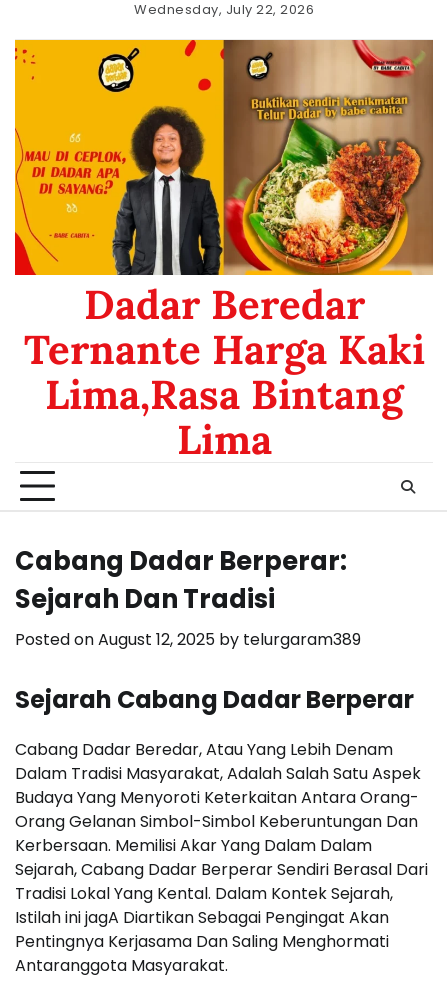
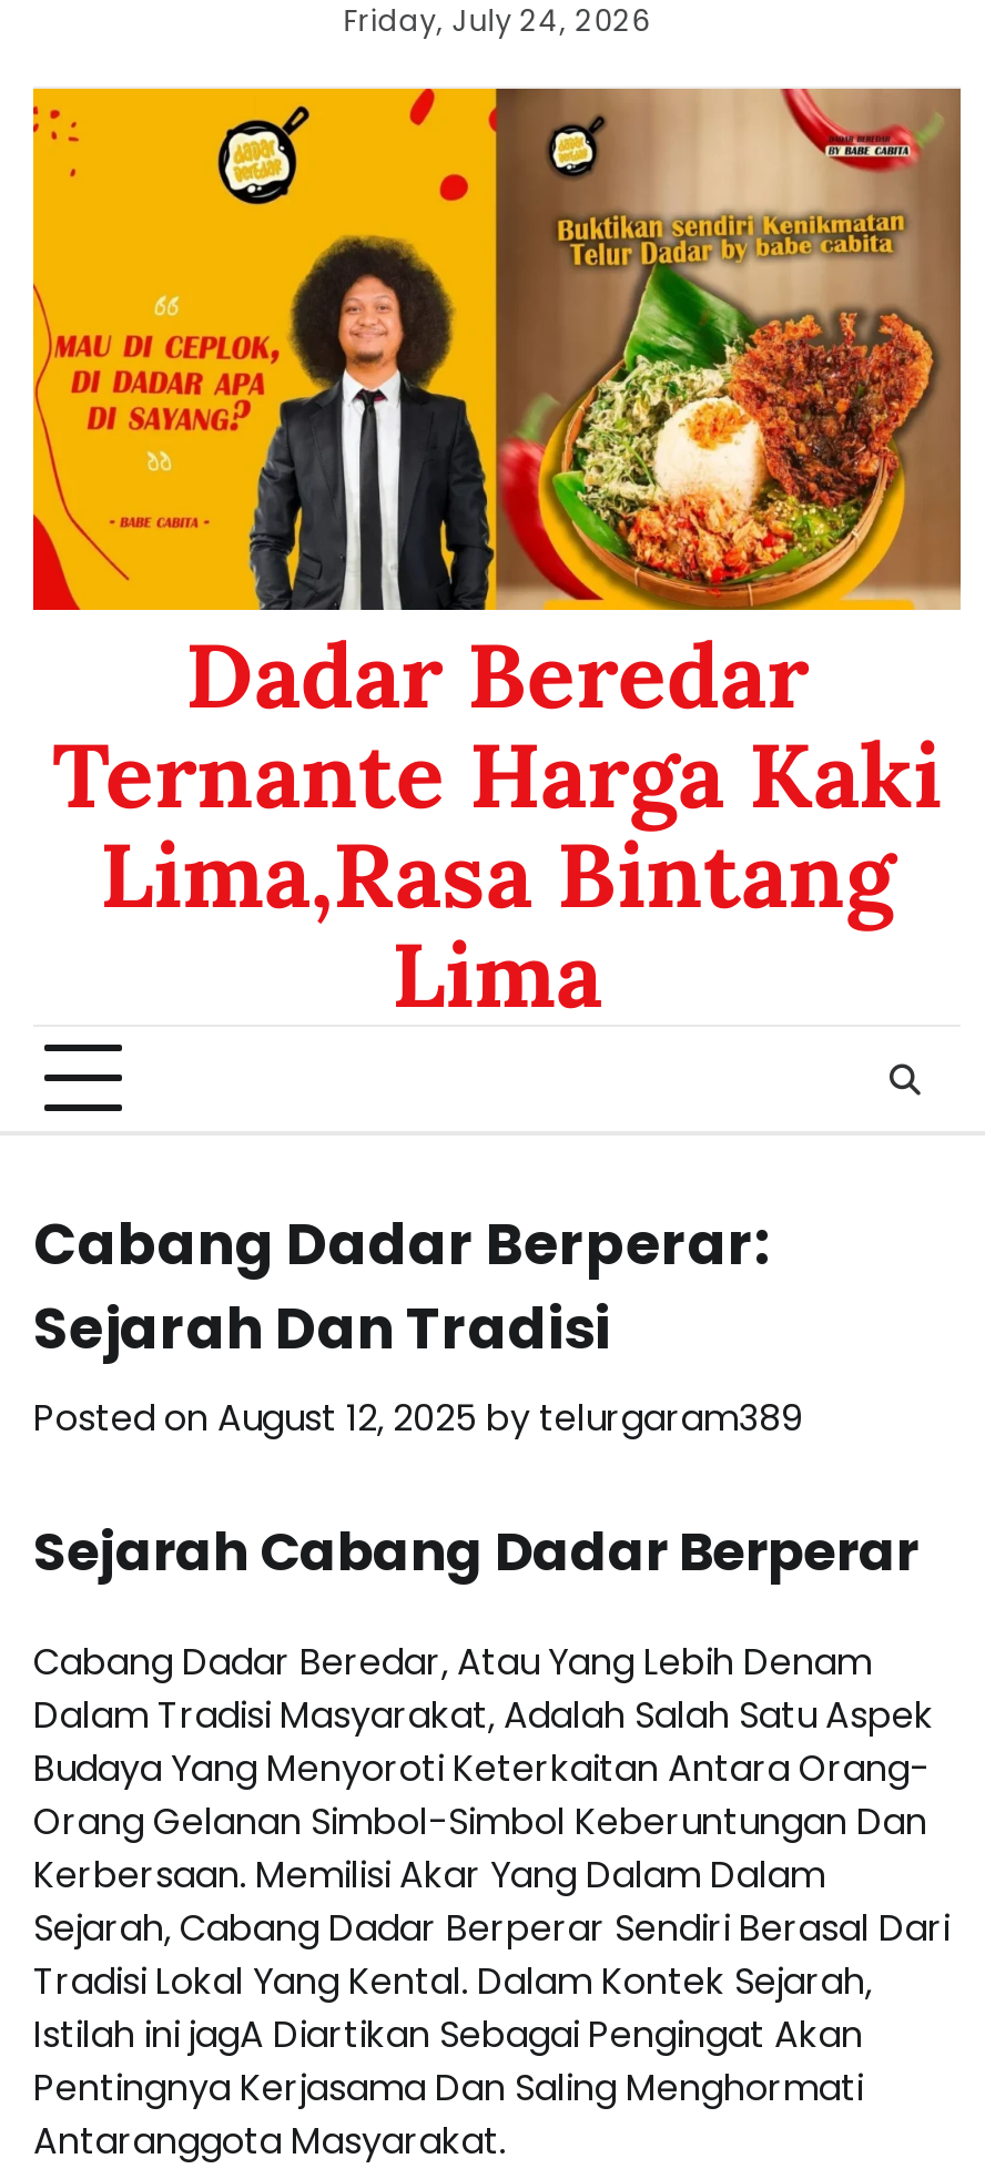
- Wednesday, July 22, 2026
+ Friday, July 24, 2026
